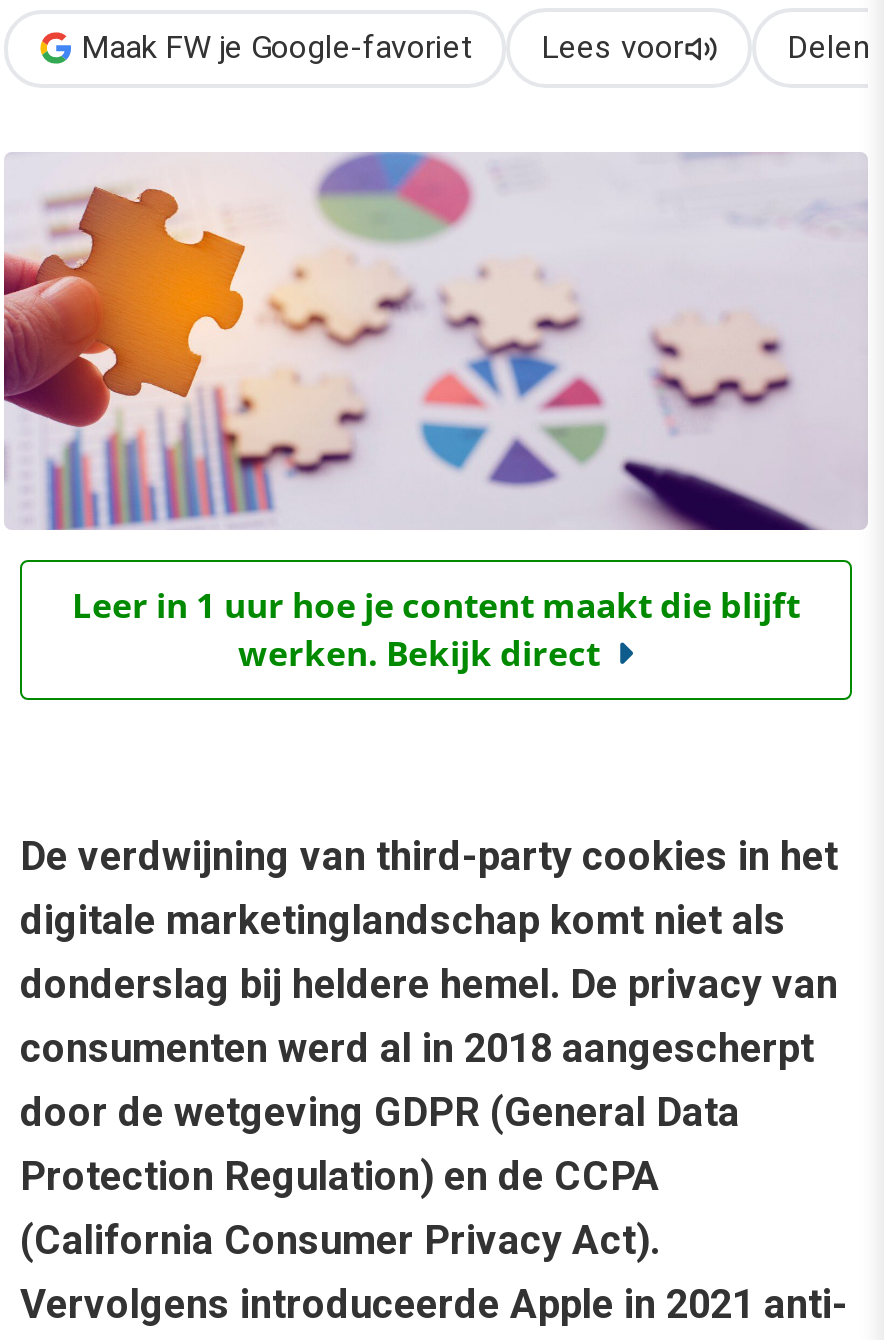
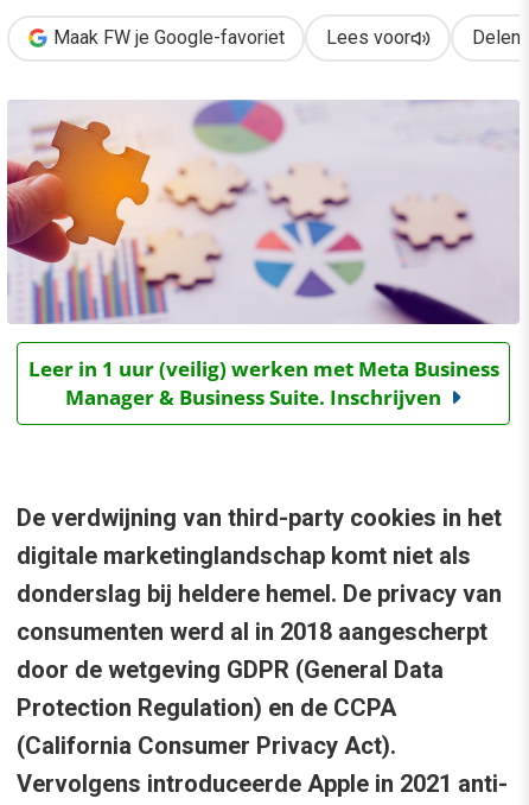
- Leer in 1 uur hoe je content maakt die blijft
- werken. Bekijk direct
+ Leer in 1 uur (veilig) werken met Meta Business
+ Manager & Business Suite. Inschrijven
